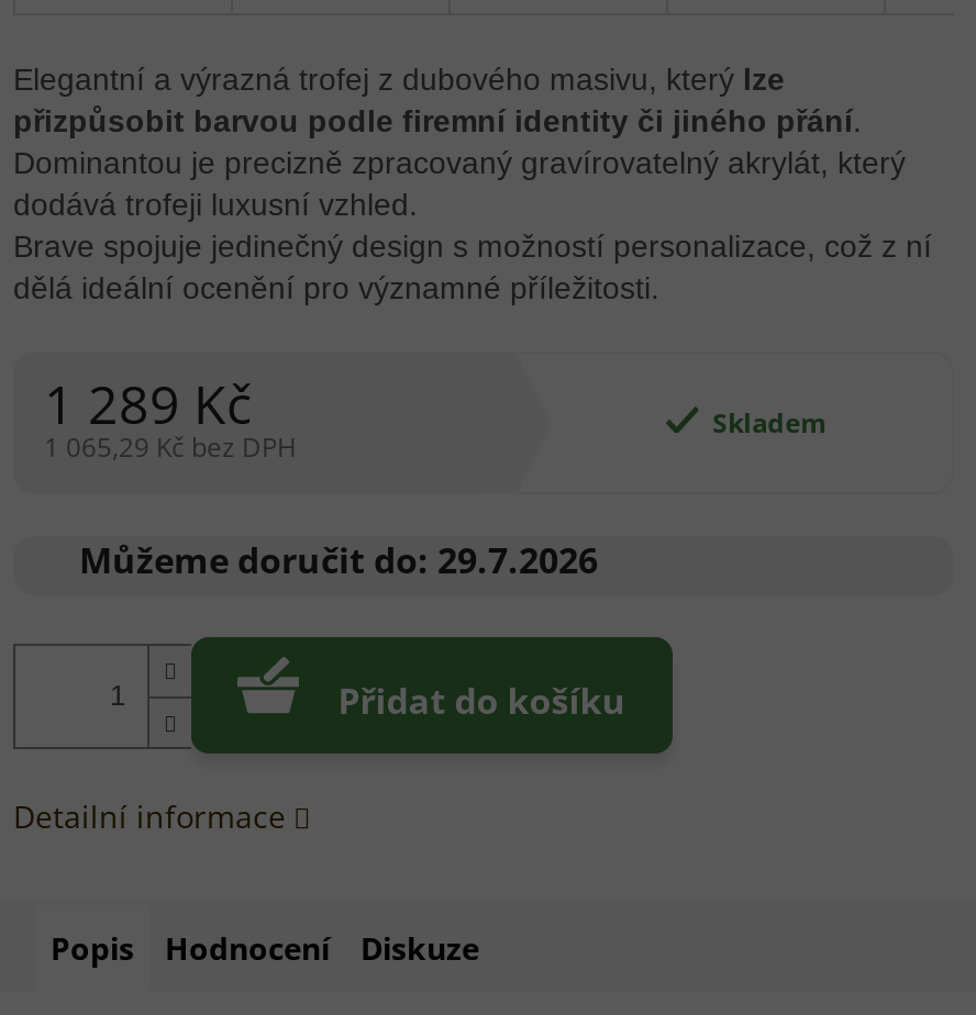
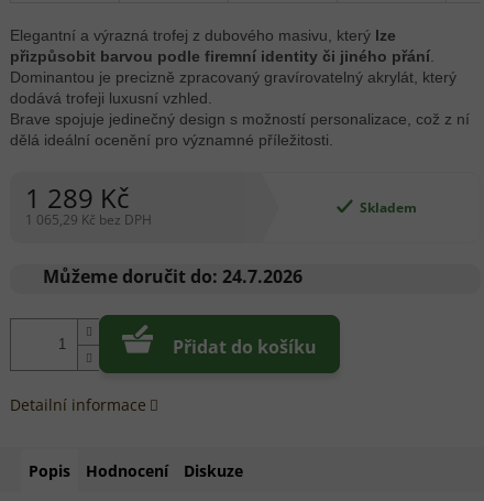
- Můžeme doručit do: 29.7.2026
+ Můžeme doručit do: 24.7.2026
